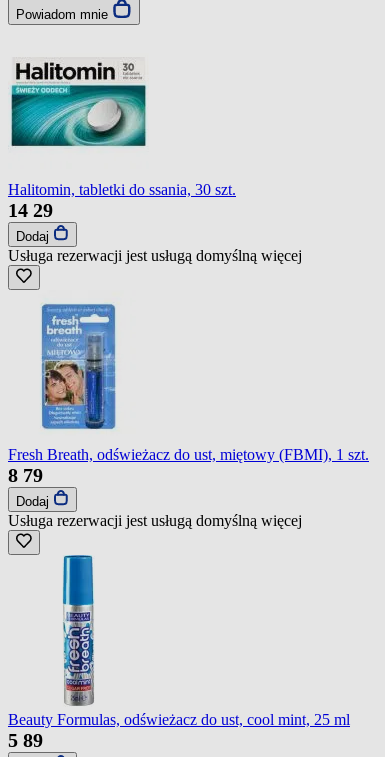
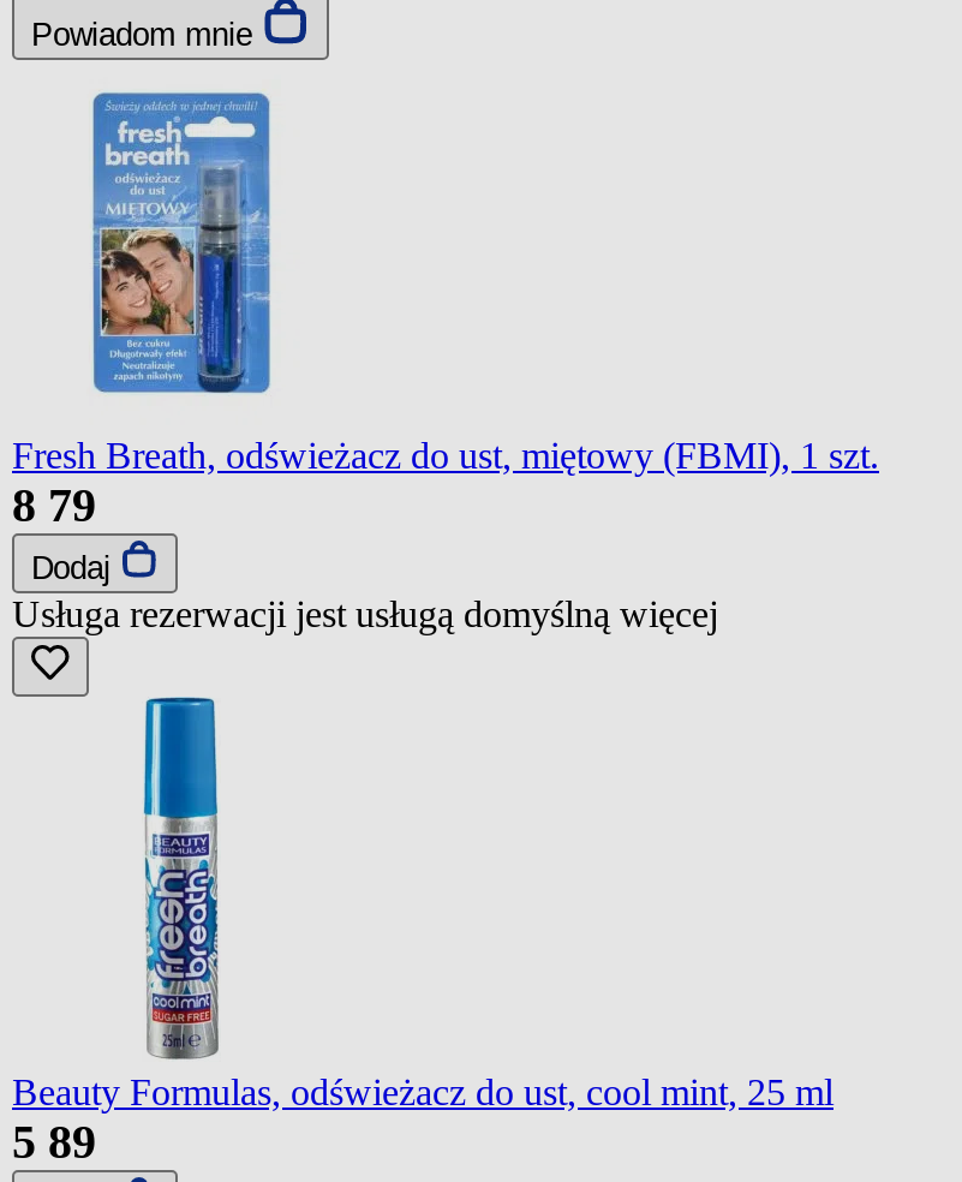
- [image]
- Halitomin, tabletki do ssania, 30 szt.
- 14 29
- Dodaj
- Usługa rezerwacji jest usługą domyślną więcej
